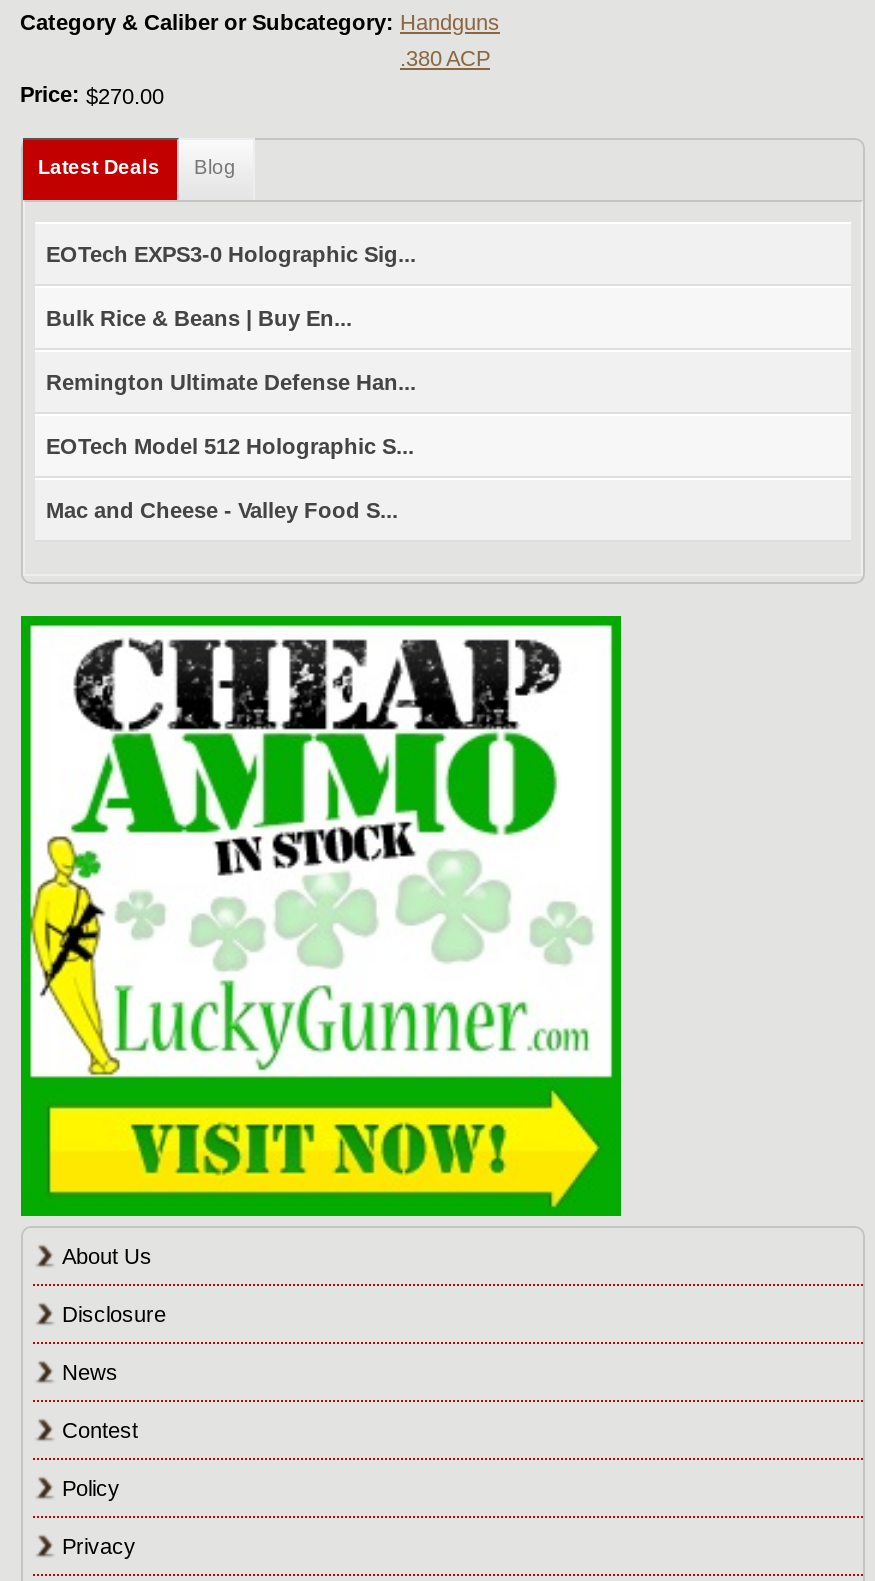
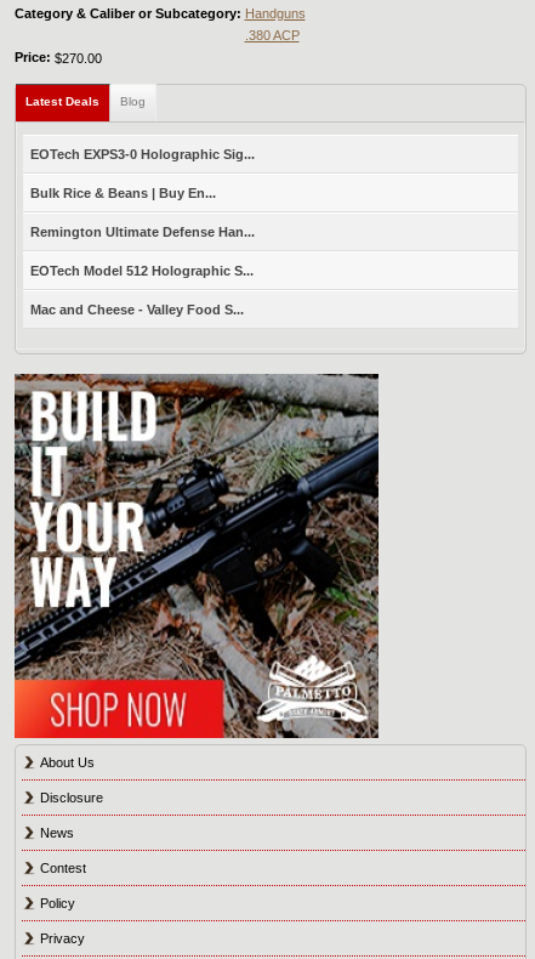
- [image]
+ [image]
